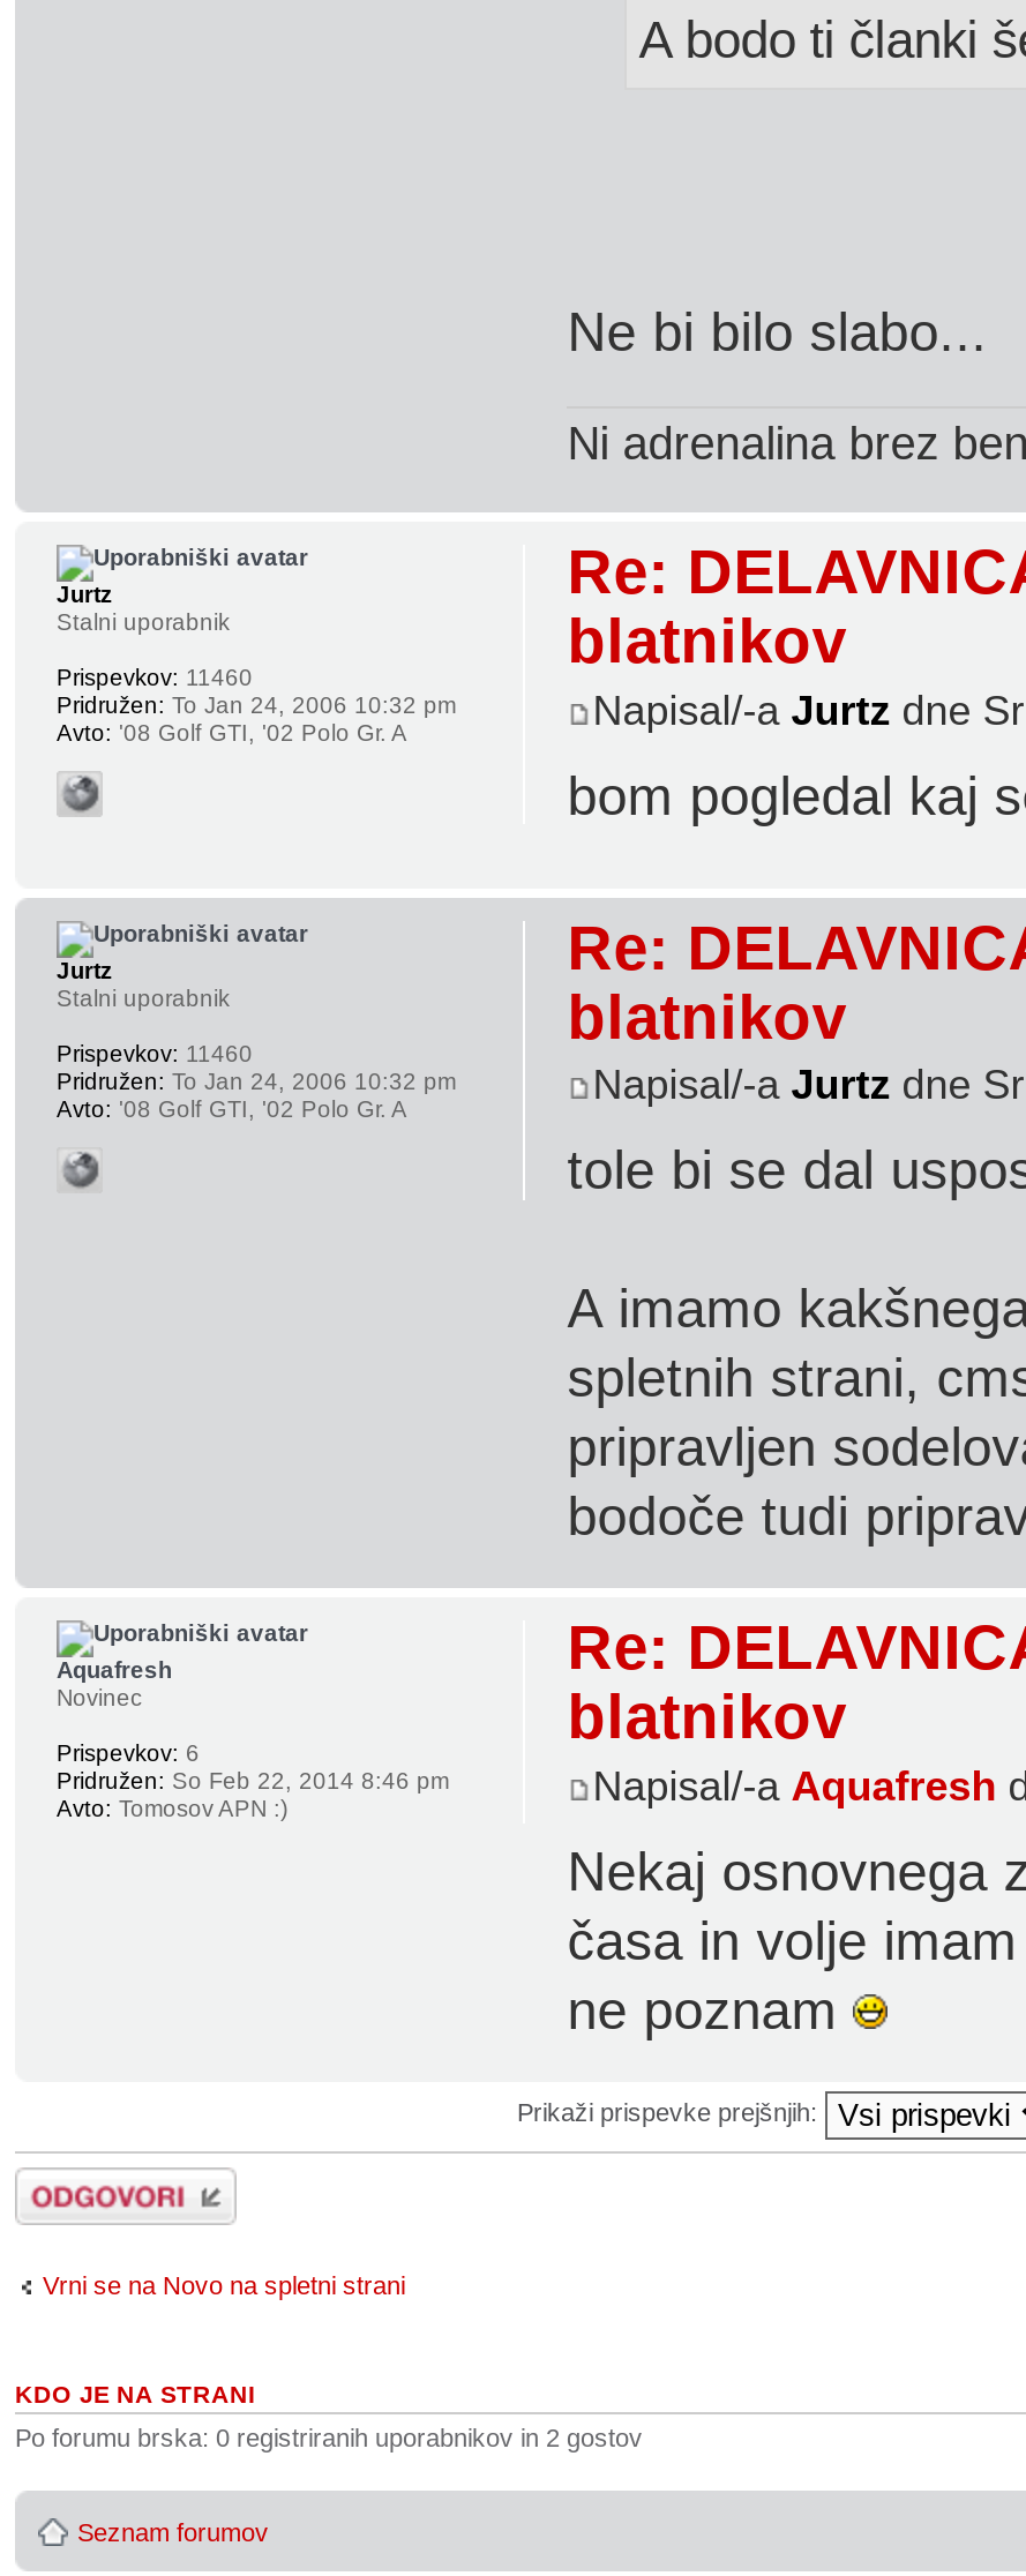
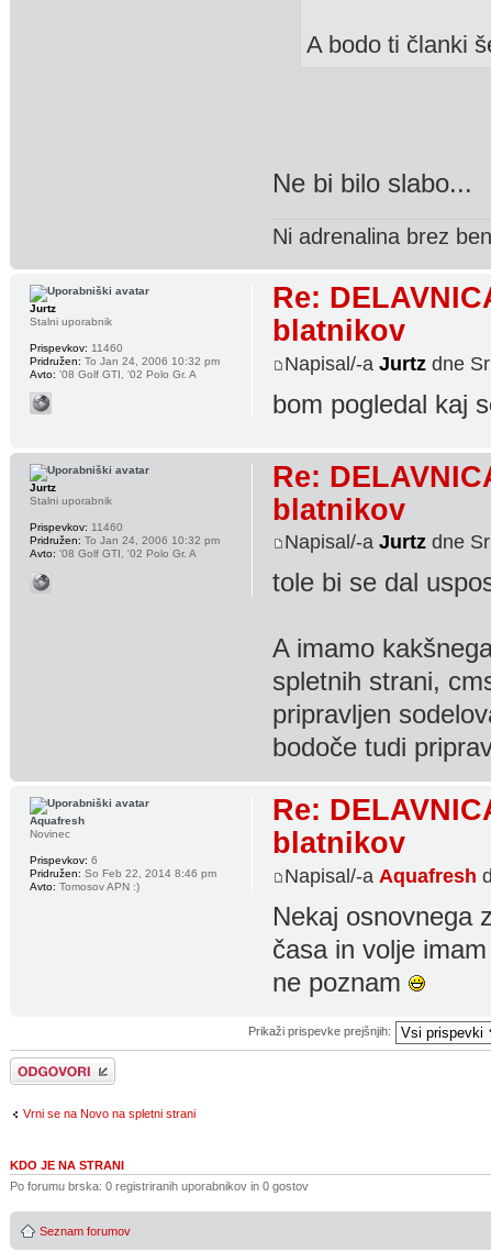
- Po forumu brska: 0 registriranih uporabnikov in 2 gostov
+ Po forumu brska: 0 registriranih uporabnikov in 0 gostov
